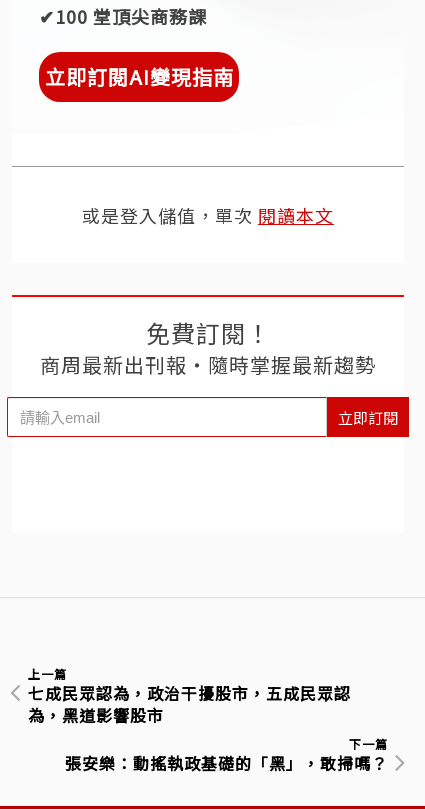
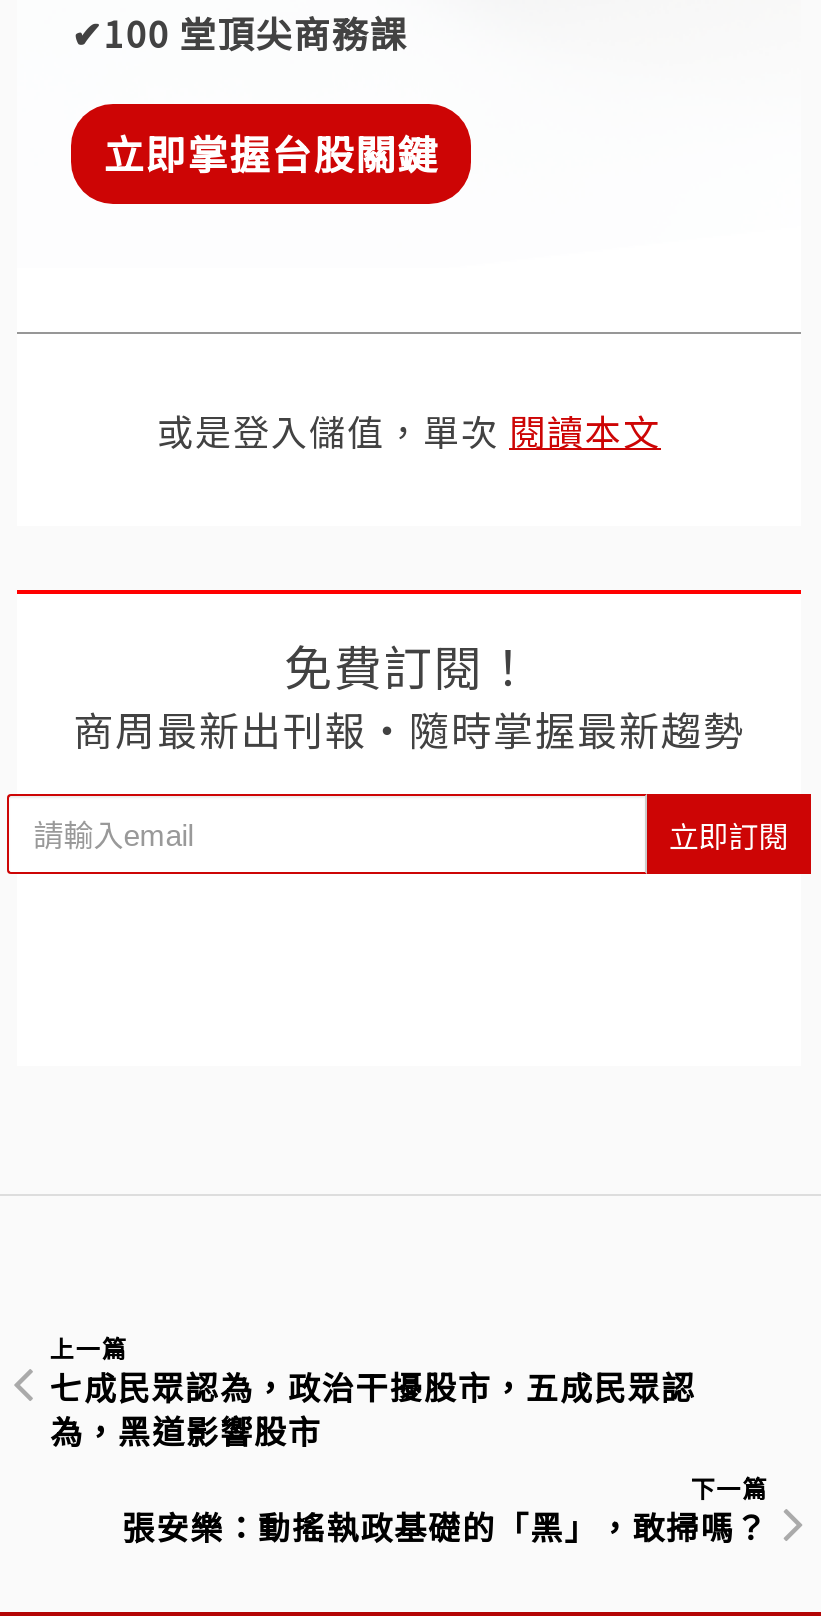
- 立即訂閱AI變現指南
+ 立即掌握台股關鍵
